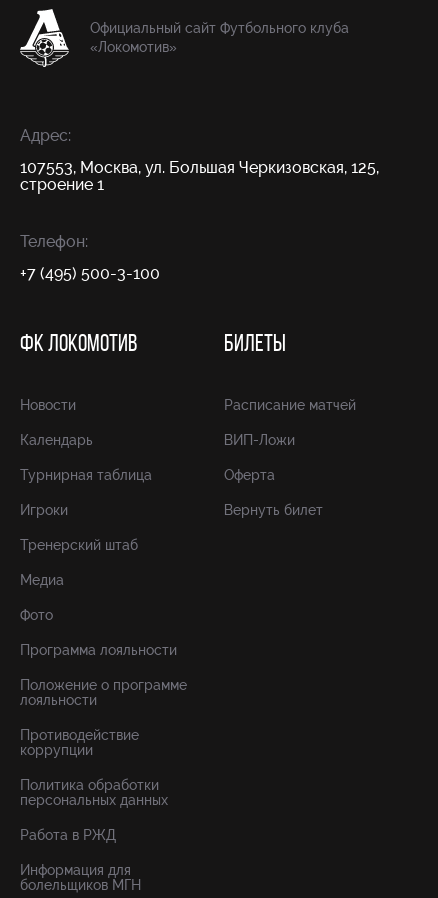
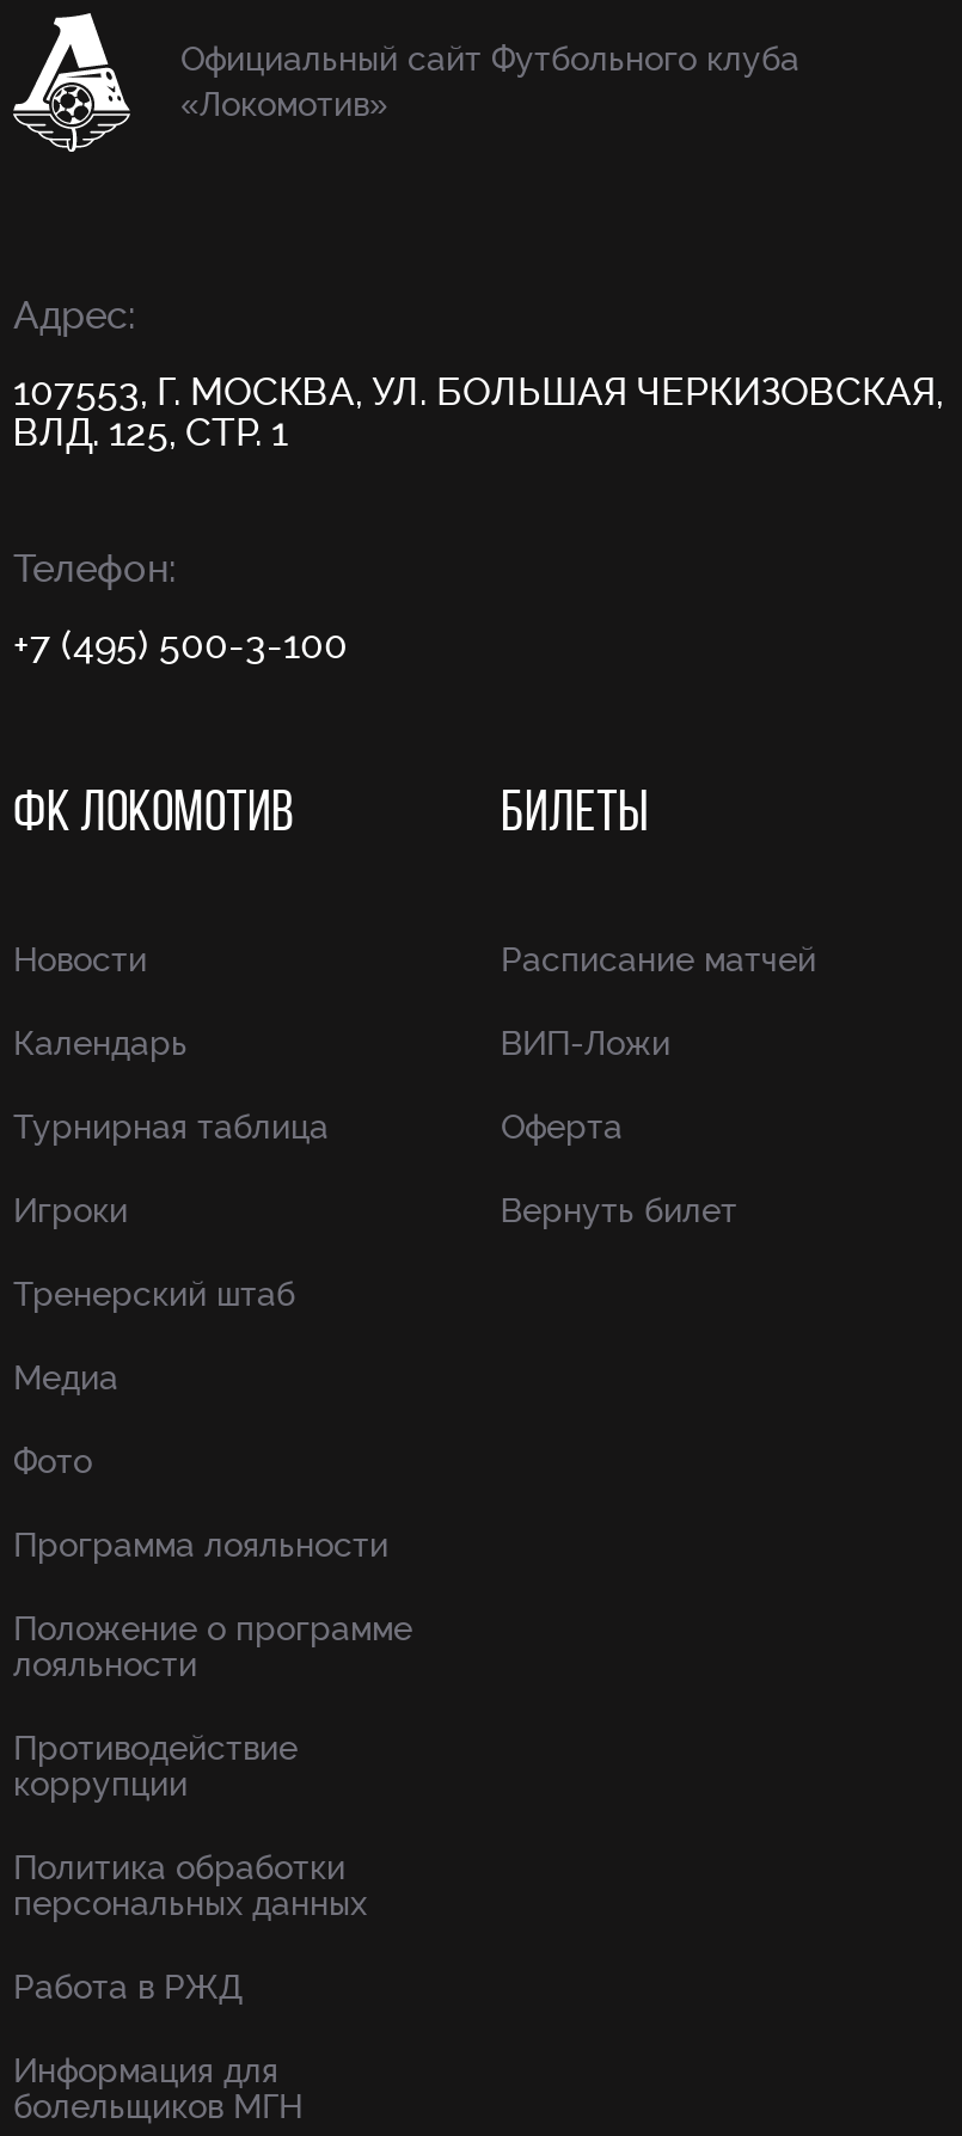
- 107553, Москва, ул. Большая Черкизовская, 125,
- строение 1
+ 107553, Г. МОСКВА, УЛ. БОЛЬШАЯ ЧЕРКИЗОВСКАЯ,
+ ВЛД. 125, СТР. 1
